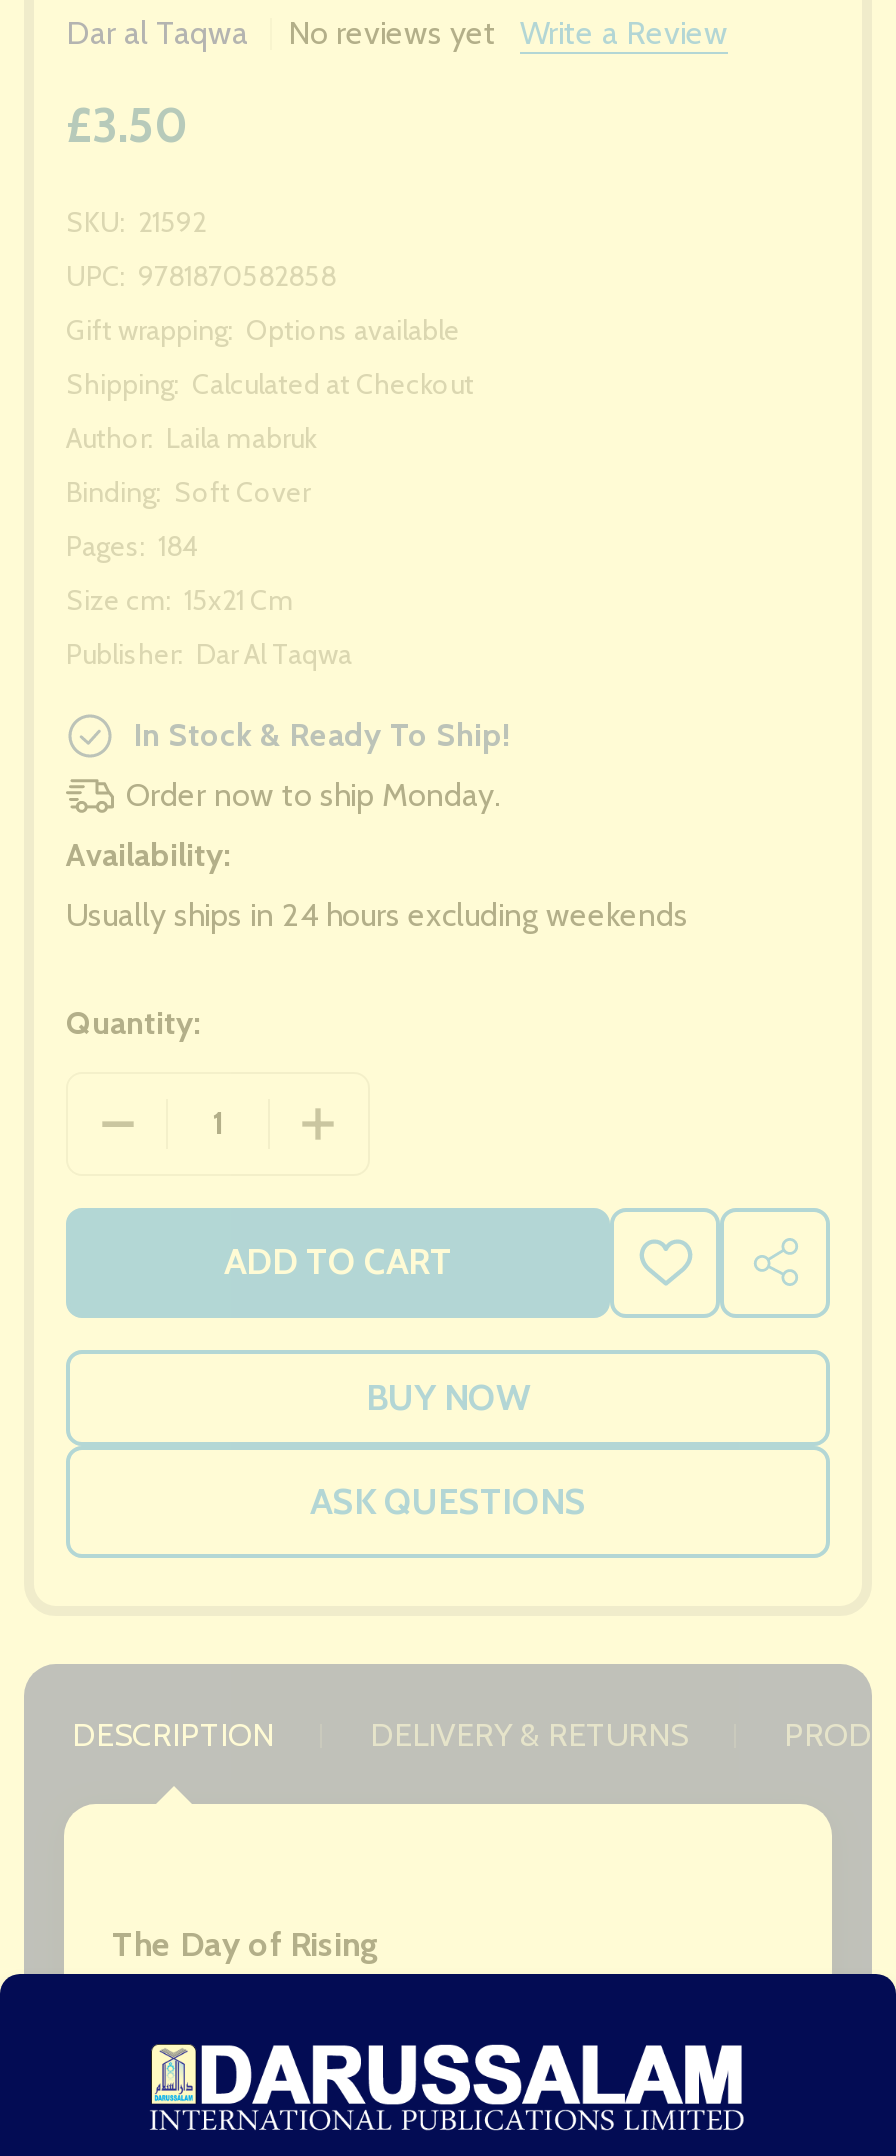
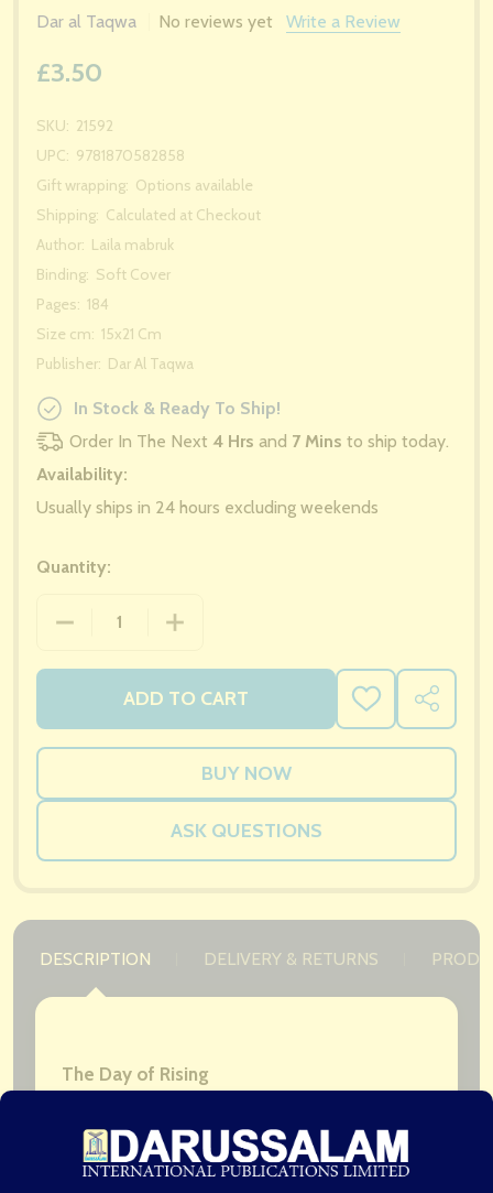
- Order now to ship Monday.
+ Order In The Next 4 Hrs and 7 Mins to ship today.
